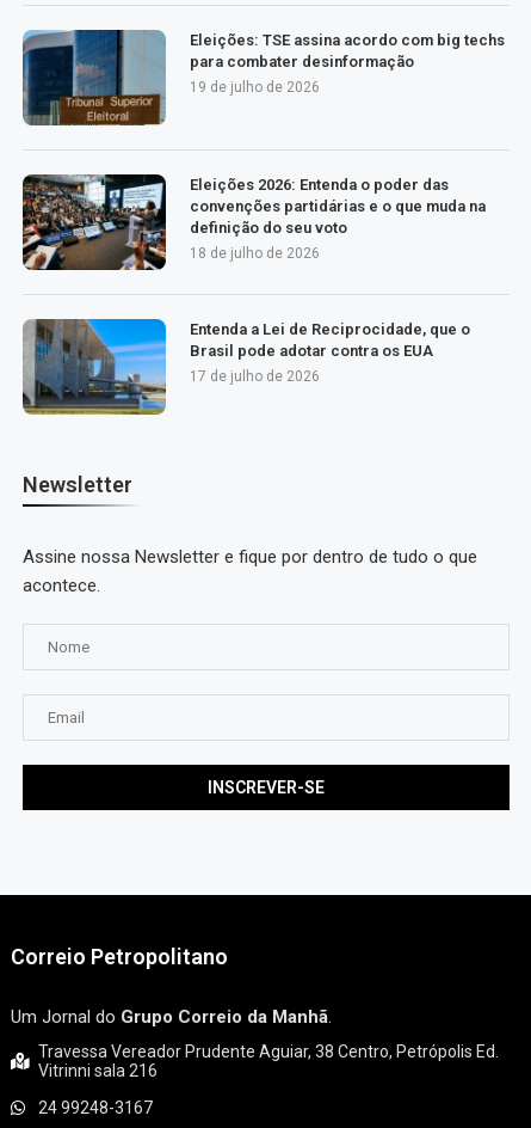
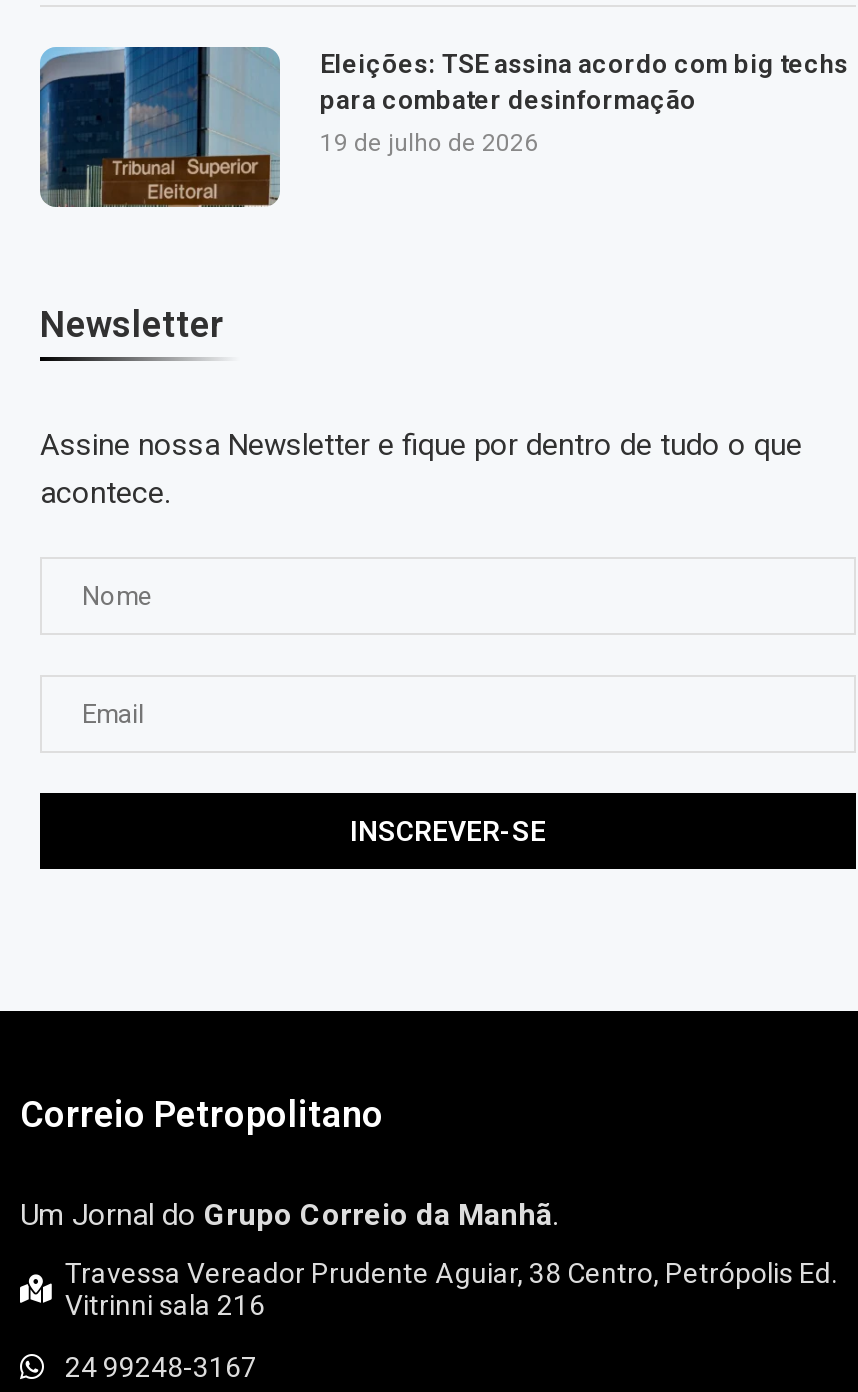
- [image]
- Eleições 2026: Entenda o poder das
- convenções partidárias e o que muda na
- definição do seu voto
- 18 de julho de 2026

- [image]
- Entenda a Lei de Reciprocidade, que o
- Brasil pode adotar contra os EUA
- 17 de julho de 2026
